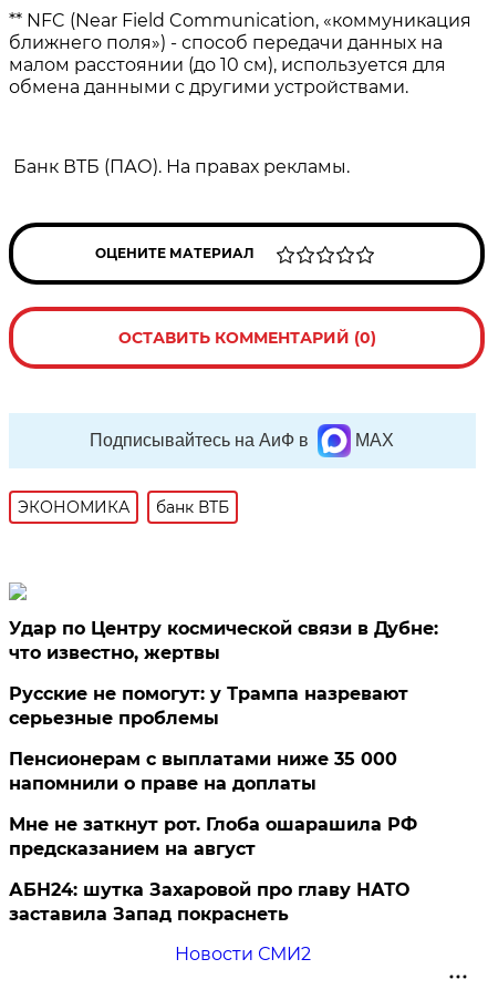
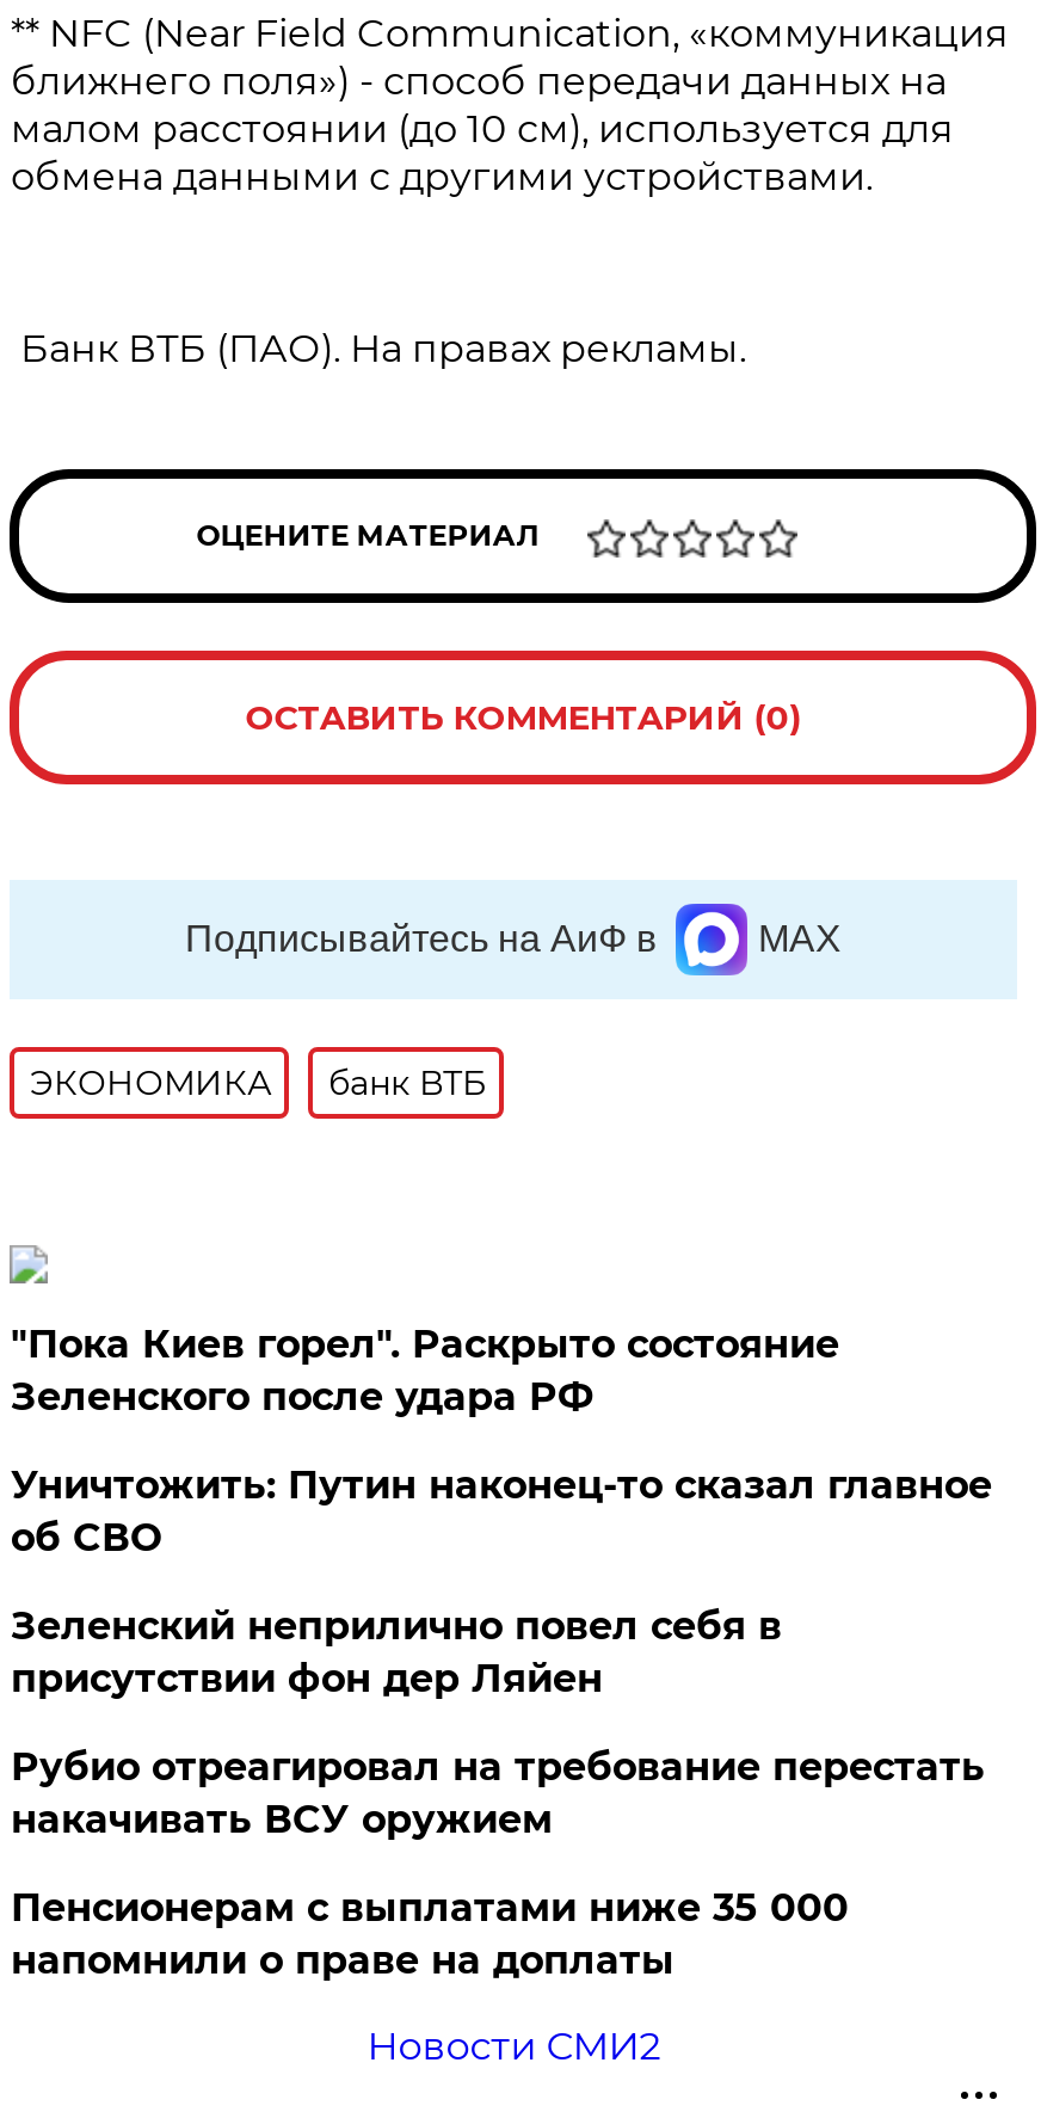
- Удар по Центру космической связи в Дубне:
- что известно, жертвы
- Русские не помогут: у Трампа назревают
- серьезные проблемы
+ "Пока Киев горел". Раскрыто состояние
+ Зеленского после удара РФ
+ Уничтожить: Путин наконец-то сказал главное
+ об СВО
+ Зеленский неприлично повел cебя в
+ присутствии фон дер Ляйен
+ Рубио отреагировал на требование перестать
+ накачивать ВСУ оружием

moved down: Пенсионерам с выплатами ниже 35 000 | напомнили о праве на доплаты

- Мне не заткнут рот. Глоба ошарашила РФ
- предсказанием на август
- АБН24: шутка Захаровой про главу НАТО
- заставила Запад покраснеть
